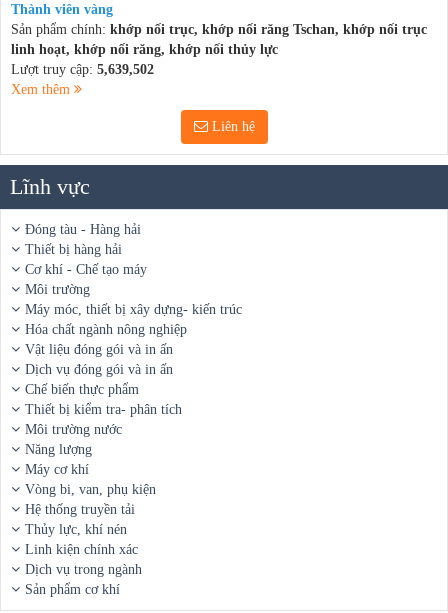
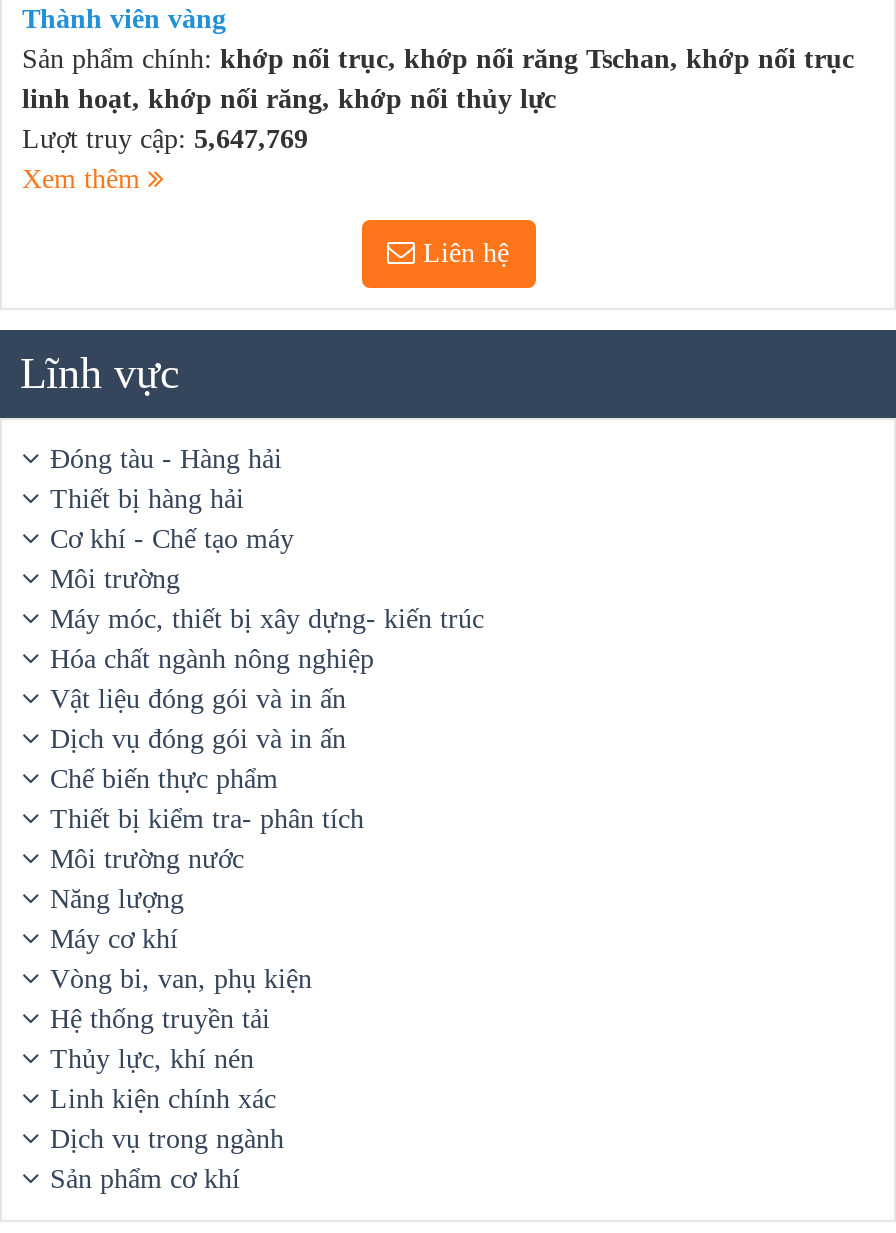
- Lượt truy cập: 5,639,502
+ Lượt truy cập: 5,647,769
